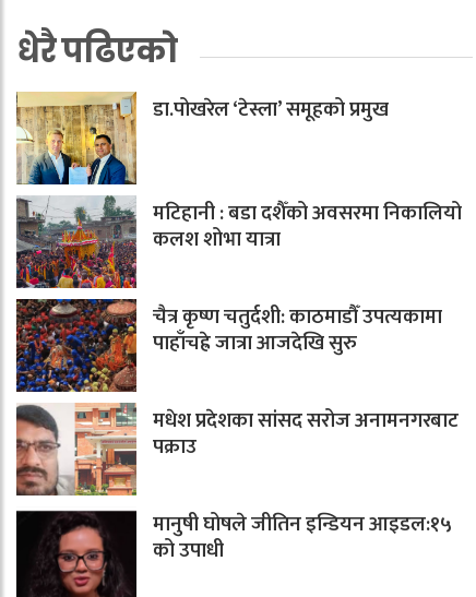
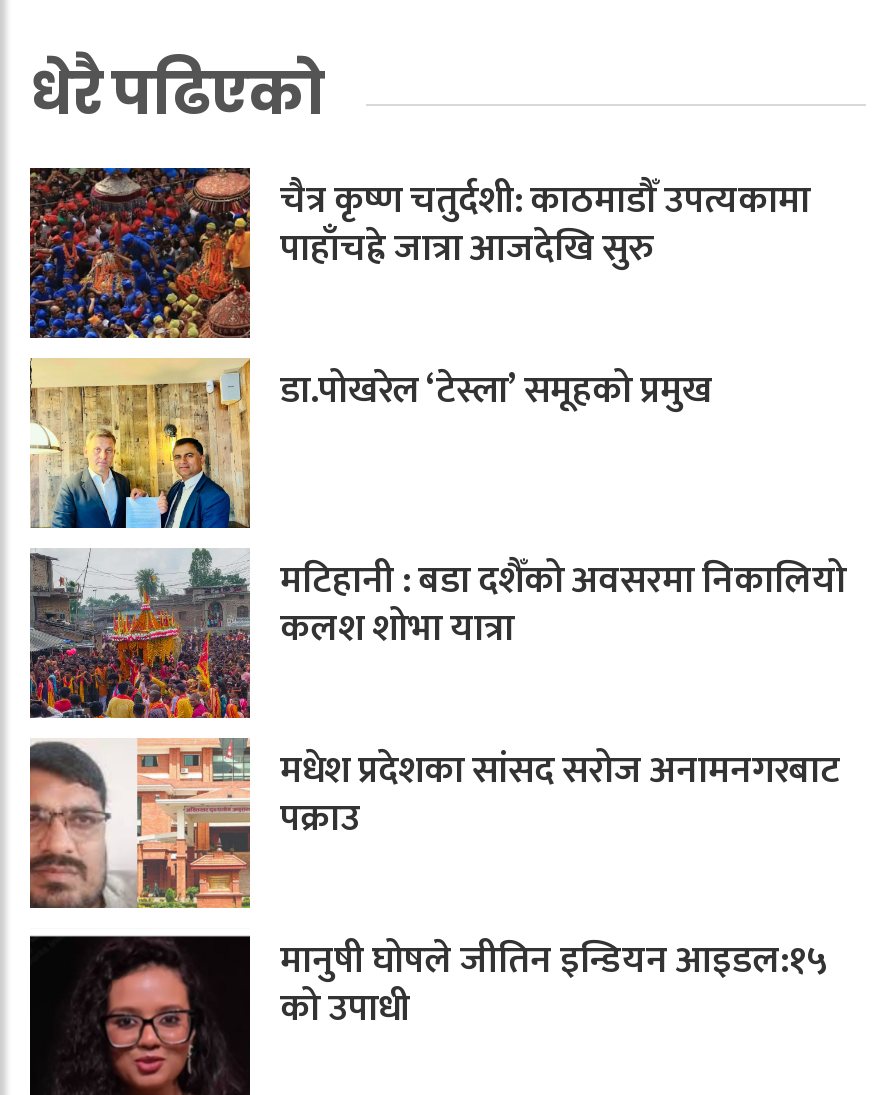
moved down: डा.पोखरेल ‘टेस्ला’ समूहको प्रमुख | मटिहानी : बडा दशैँको अवसरमा निकालियो | कलश शोभा यात्रा

moved up: [image] | चैत्र कृष्ण चतुर्दशी: काठमाडौँ उपत्यकामा | पाहाँचह्रे जात्रा आजदेखि सुरु
